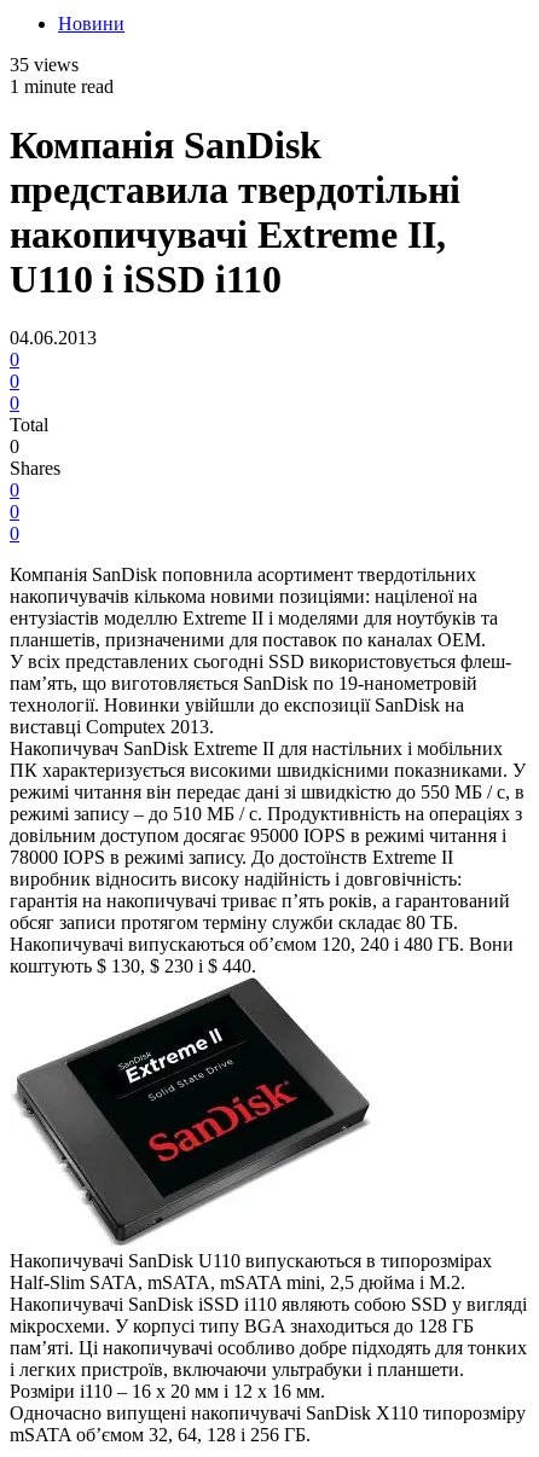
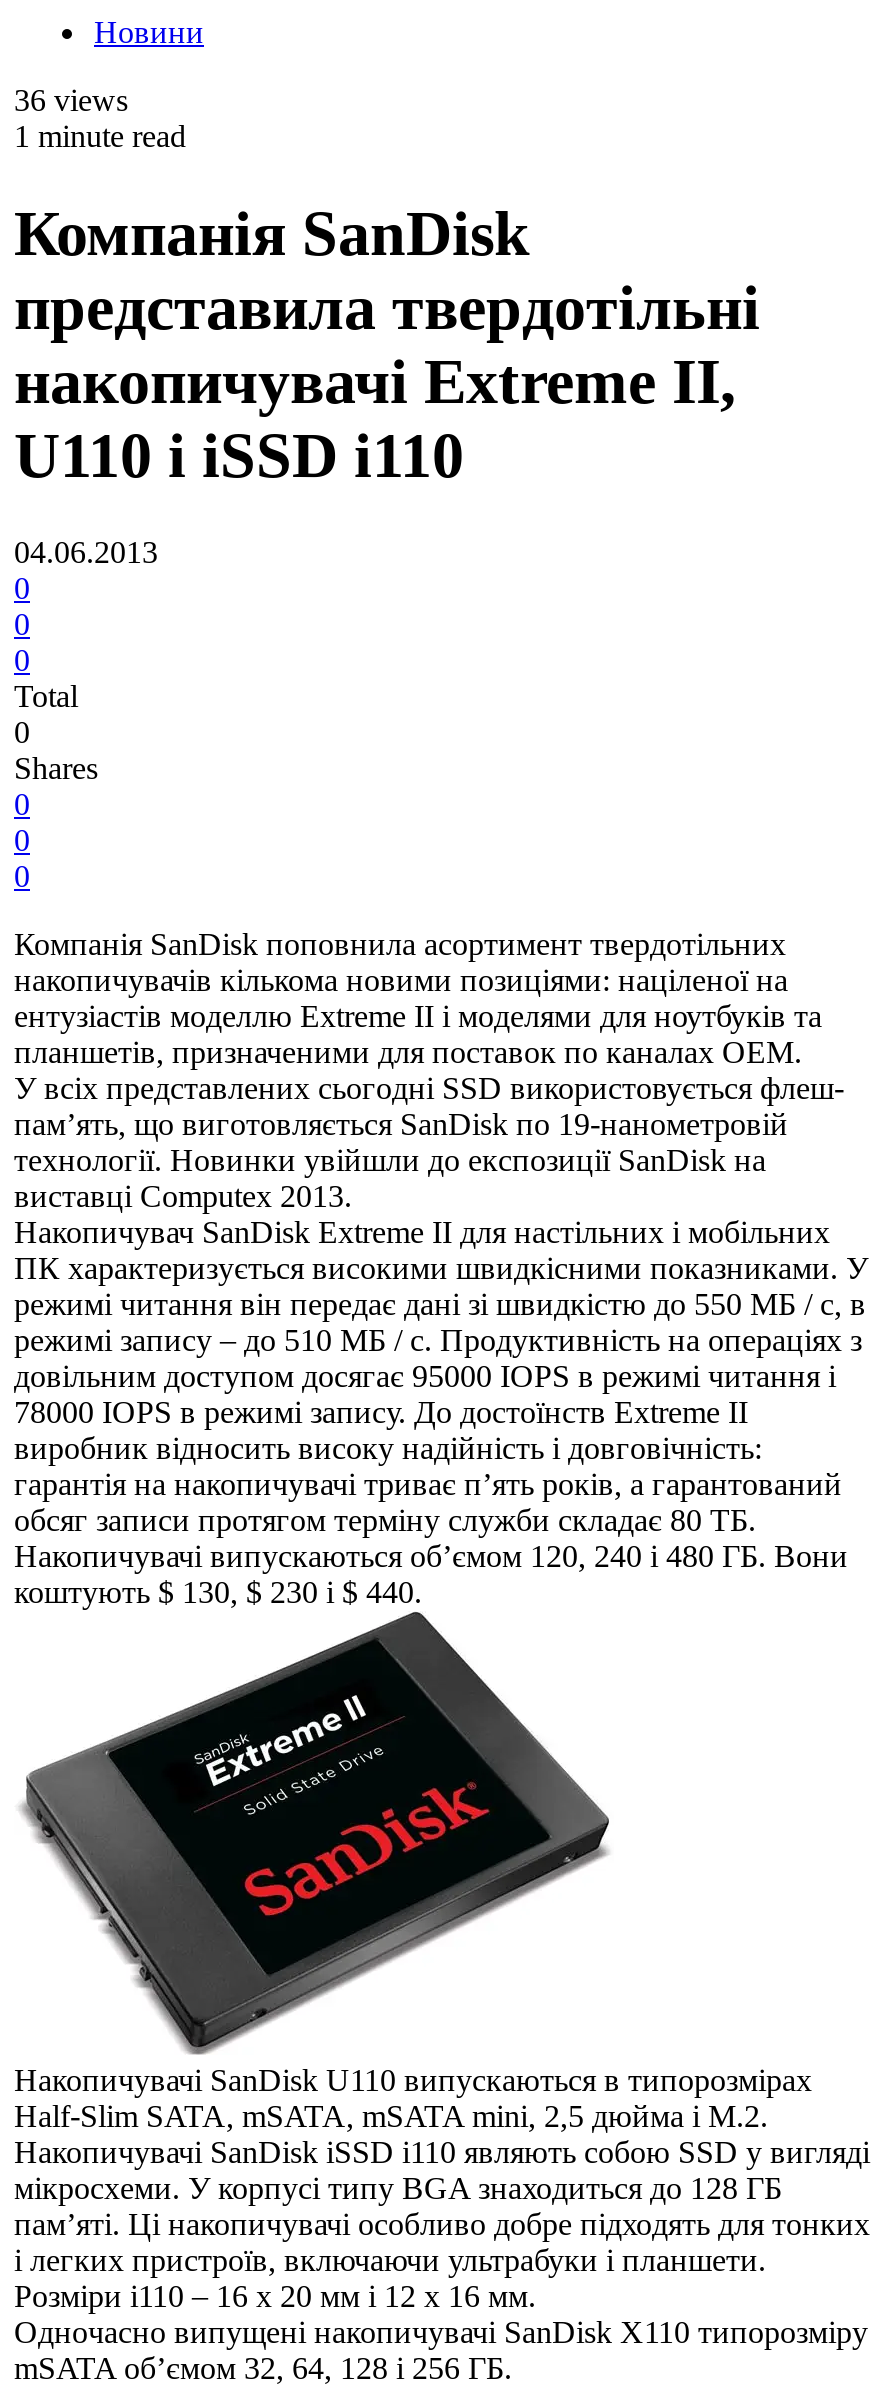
- 35 views
+ 36 views
